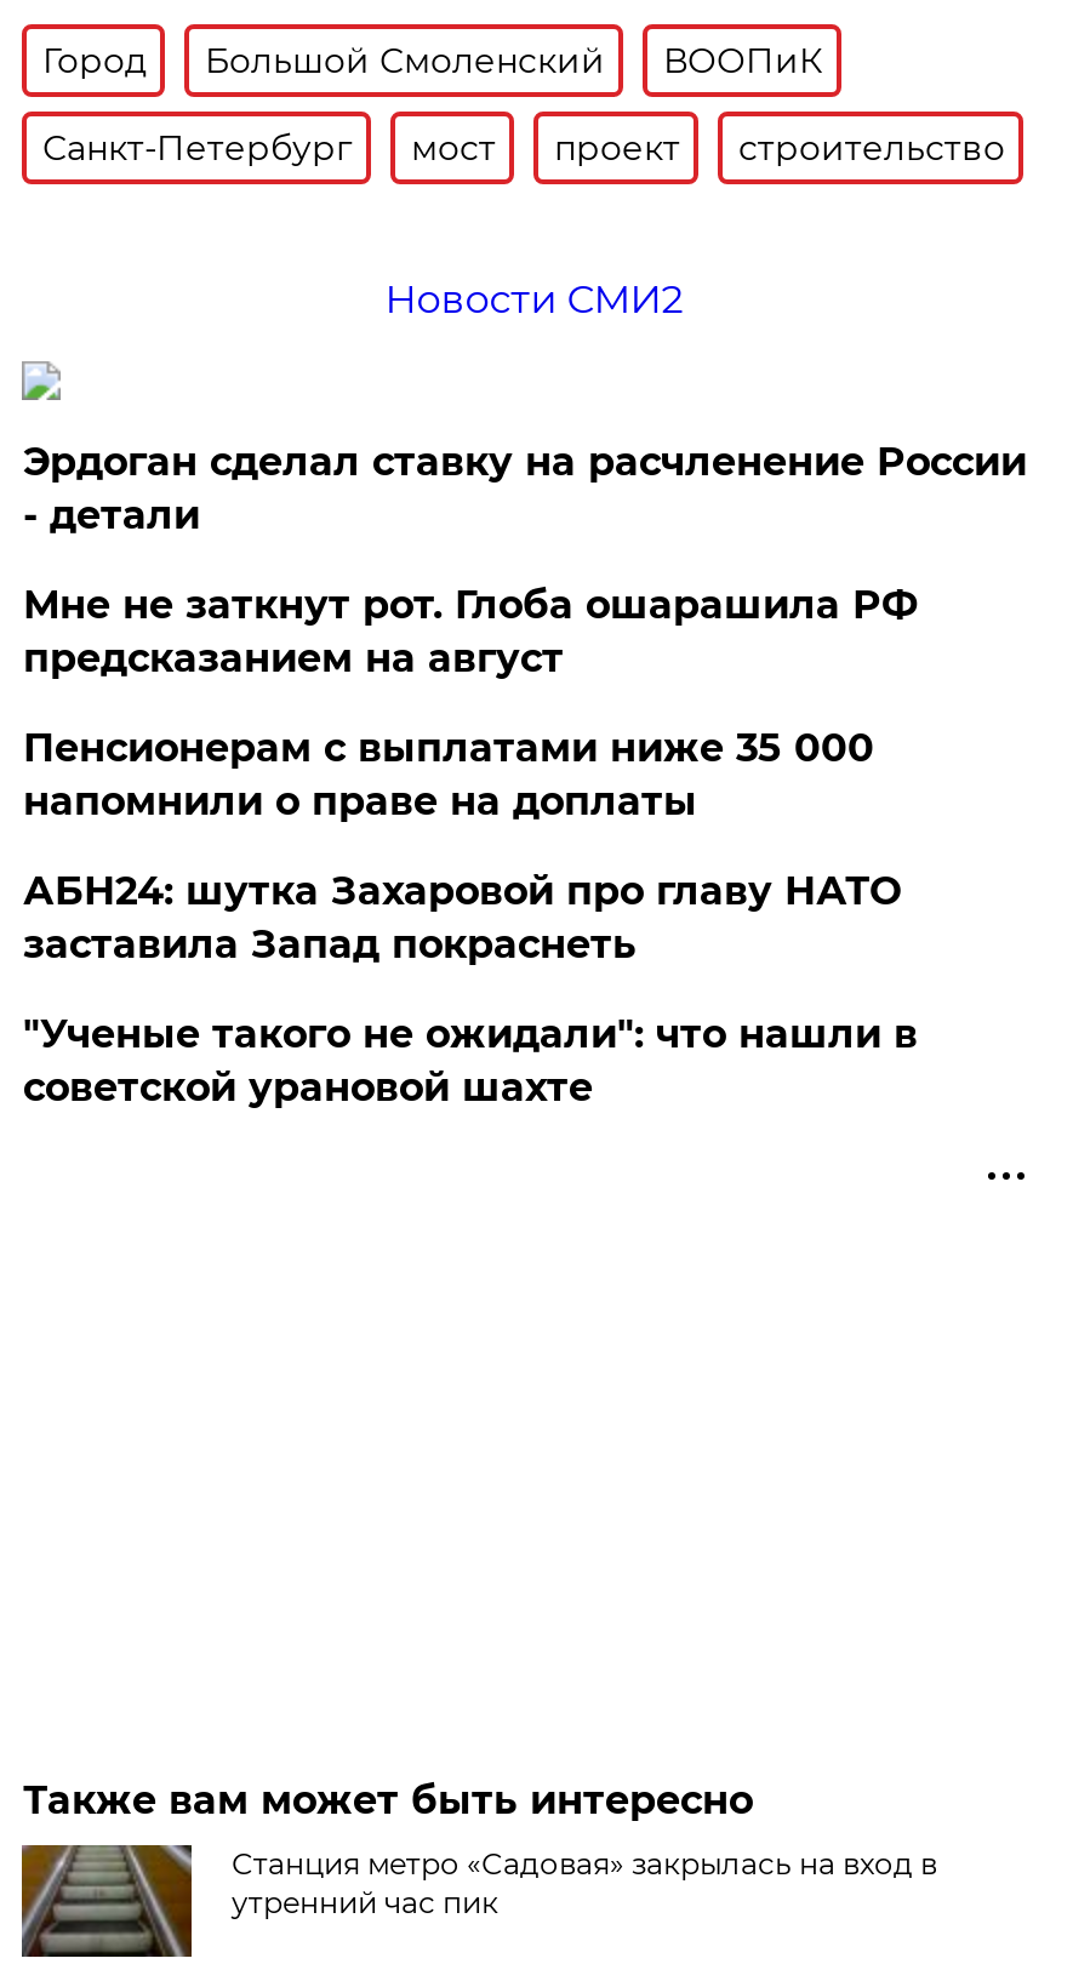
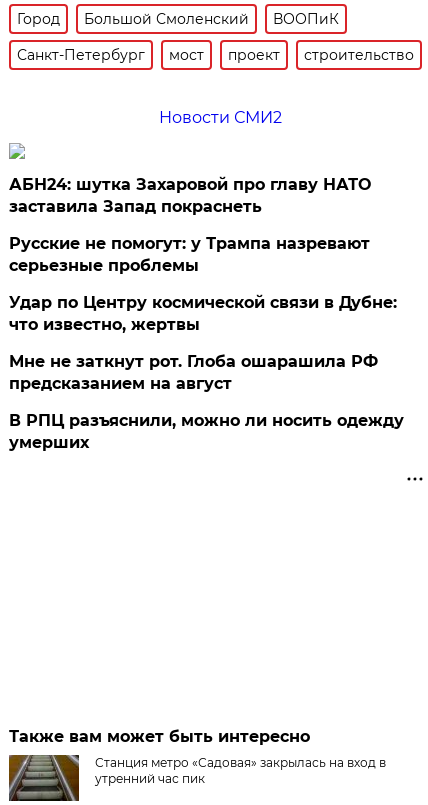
- Эрдоган сделал ставку на расчленение России
- - детали
- Пенсионерам с выплатами ниже 35 000
- напомнили о праве на доплаты

moved down: Мне не заткнут рот. Глоба ошарашила РФ | предсказанием на август

moved up: АБН24: шутка Захаровой про главу НАТО | заставила Запад покраснеть

- "Ученые такого не ожидали": что нашли в
- советской урановой шахте
+ Русские не помогут: у Трампа назревают
+ серьезные проблемы
+ Удар по Центру космической связи в Дубне:
+ что известно, жертвы
+ В РПЦ разъяснили, можно ли носить одежду
+ умерших
